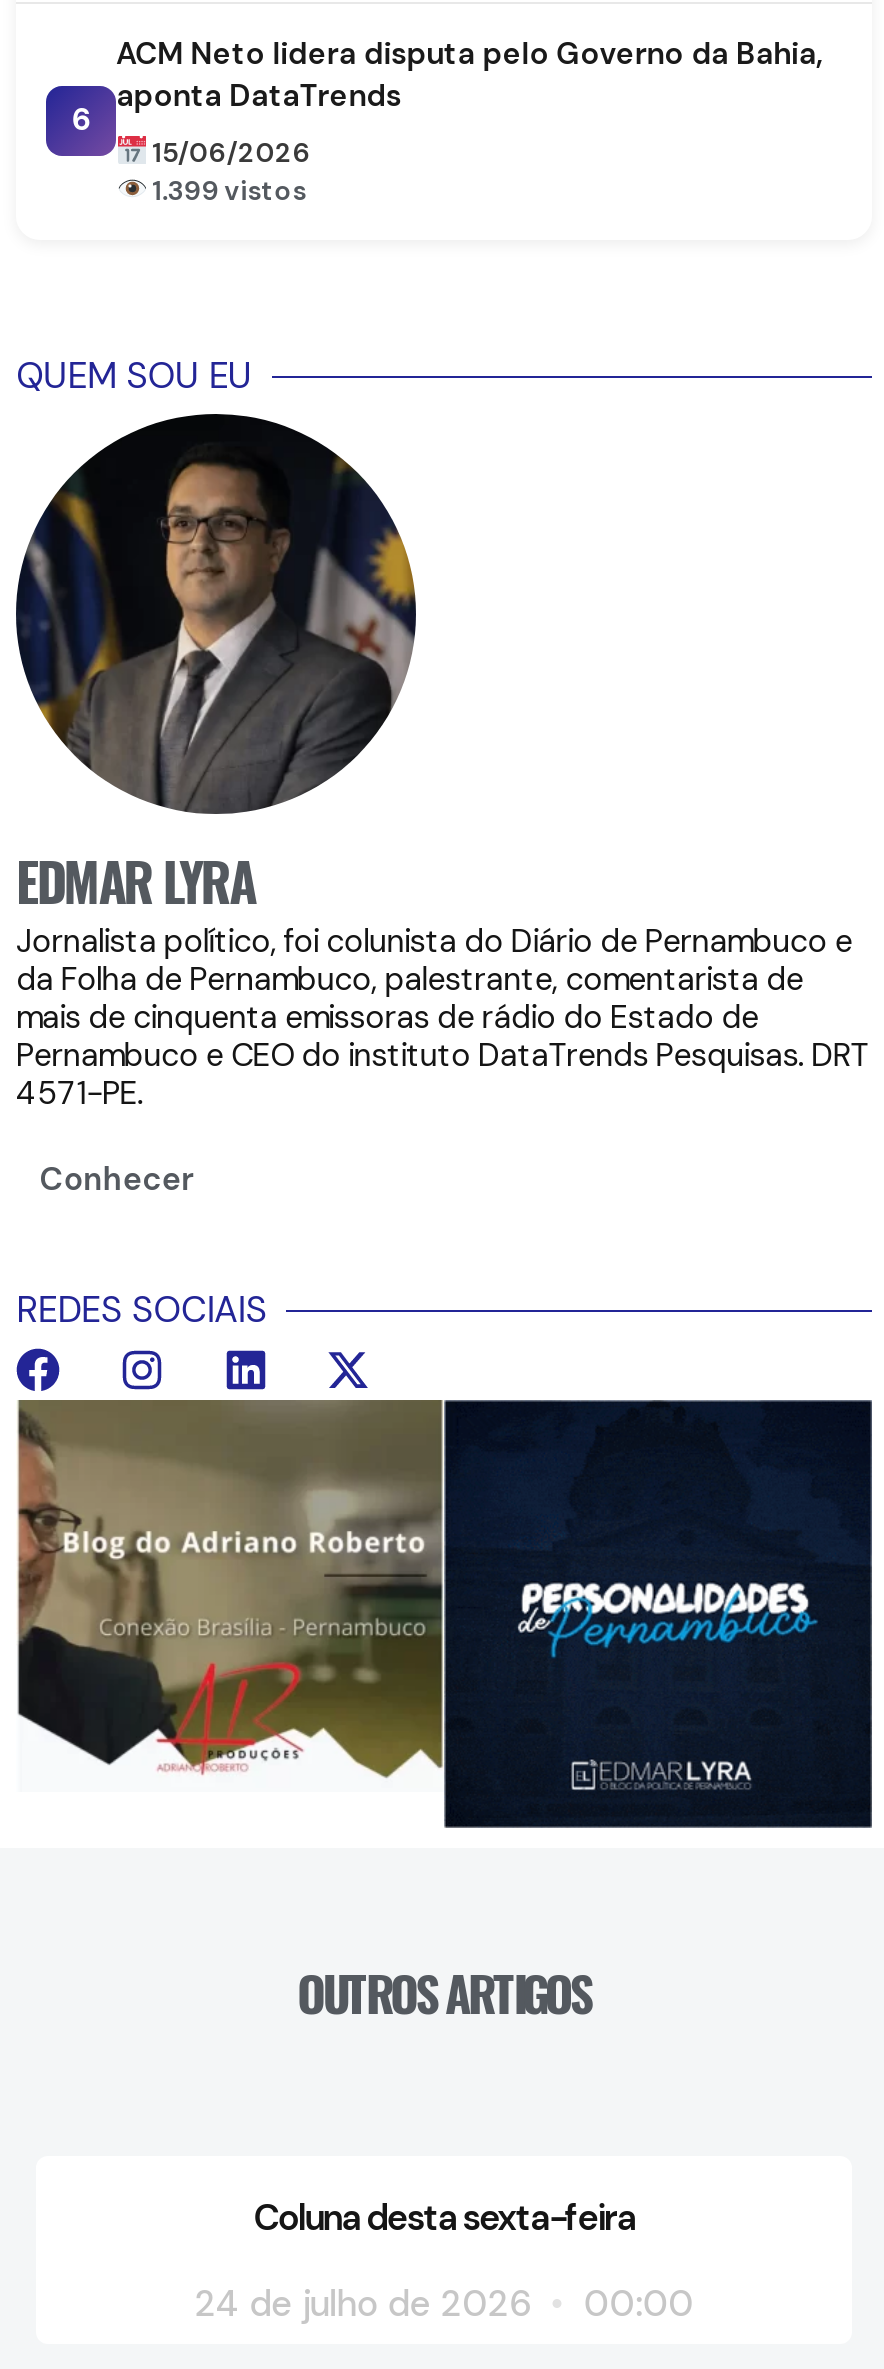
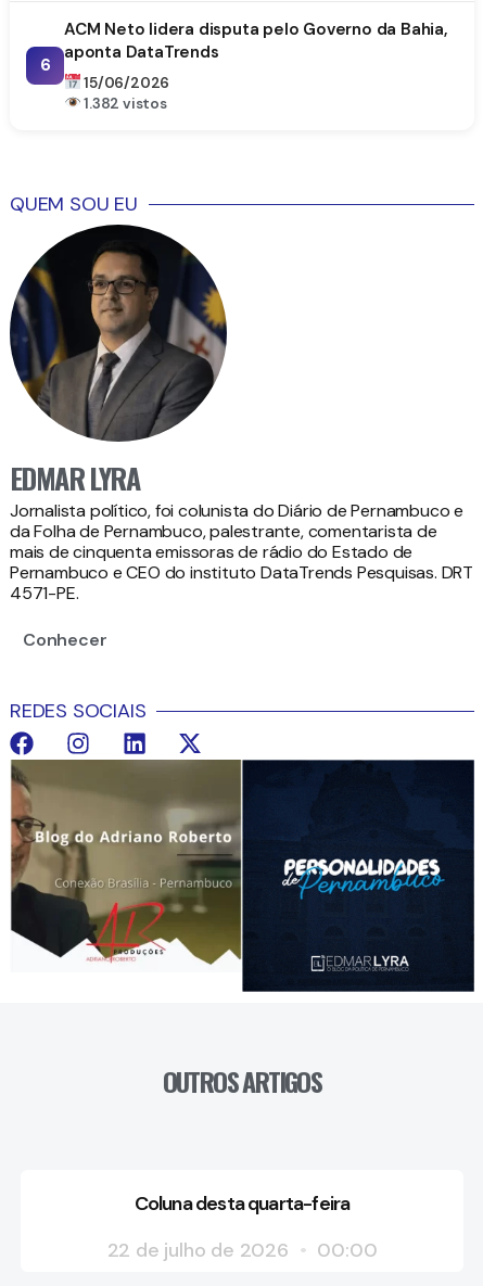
- 1.399 vistos
+ 1.382 vistos

- Coluna desta sexta-feira
+ Coluna desta quarta-feira

- 24 de julho de 2026 00:00
+ 22 de julho de 2026 00:00
